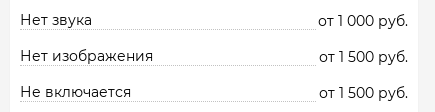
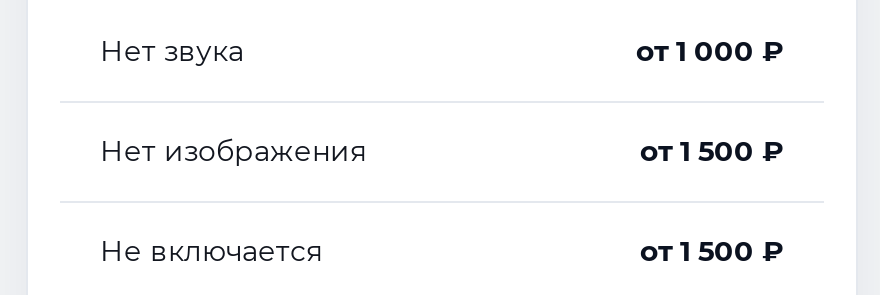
- от 1 000 руб.
+ от 1 000 ₽

- от 1 500 руб.
+ от 1 500 ₽

- от 1 500 руб.
+ от 1 500 ₽
